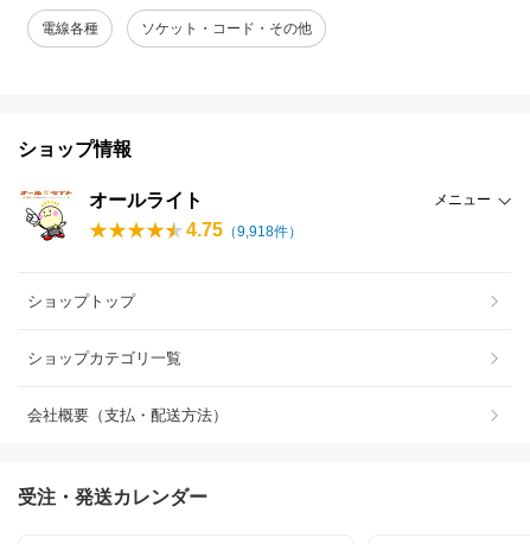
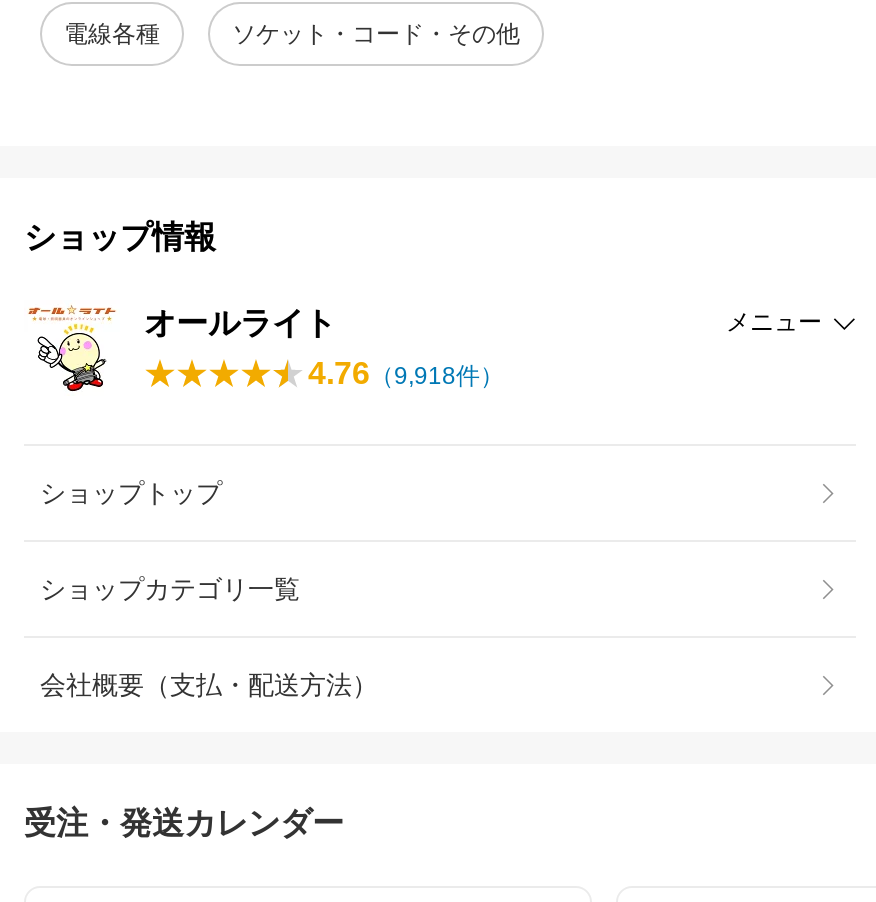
- 4.75（9,918件）
+ 4.76（9,918件）
